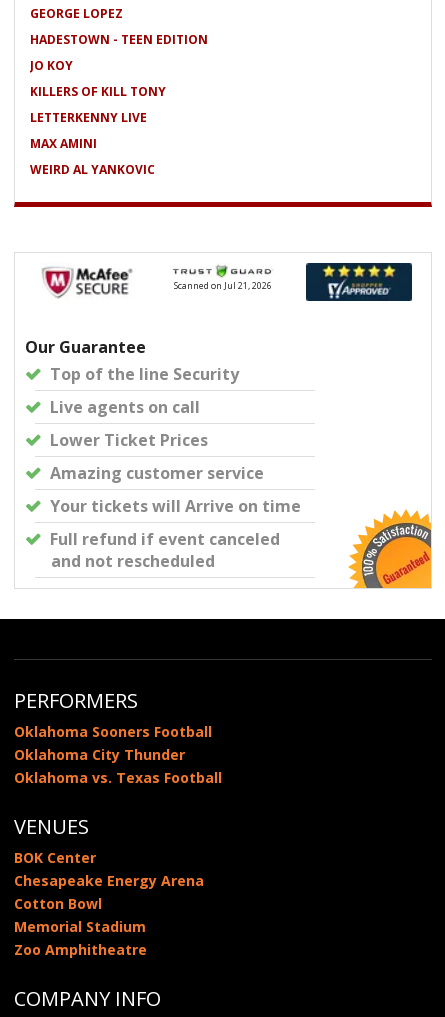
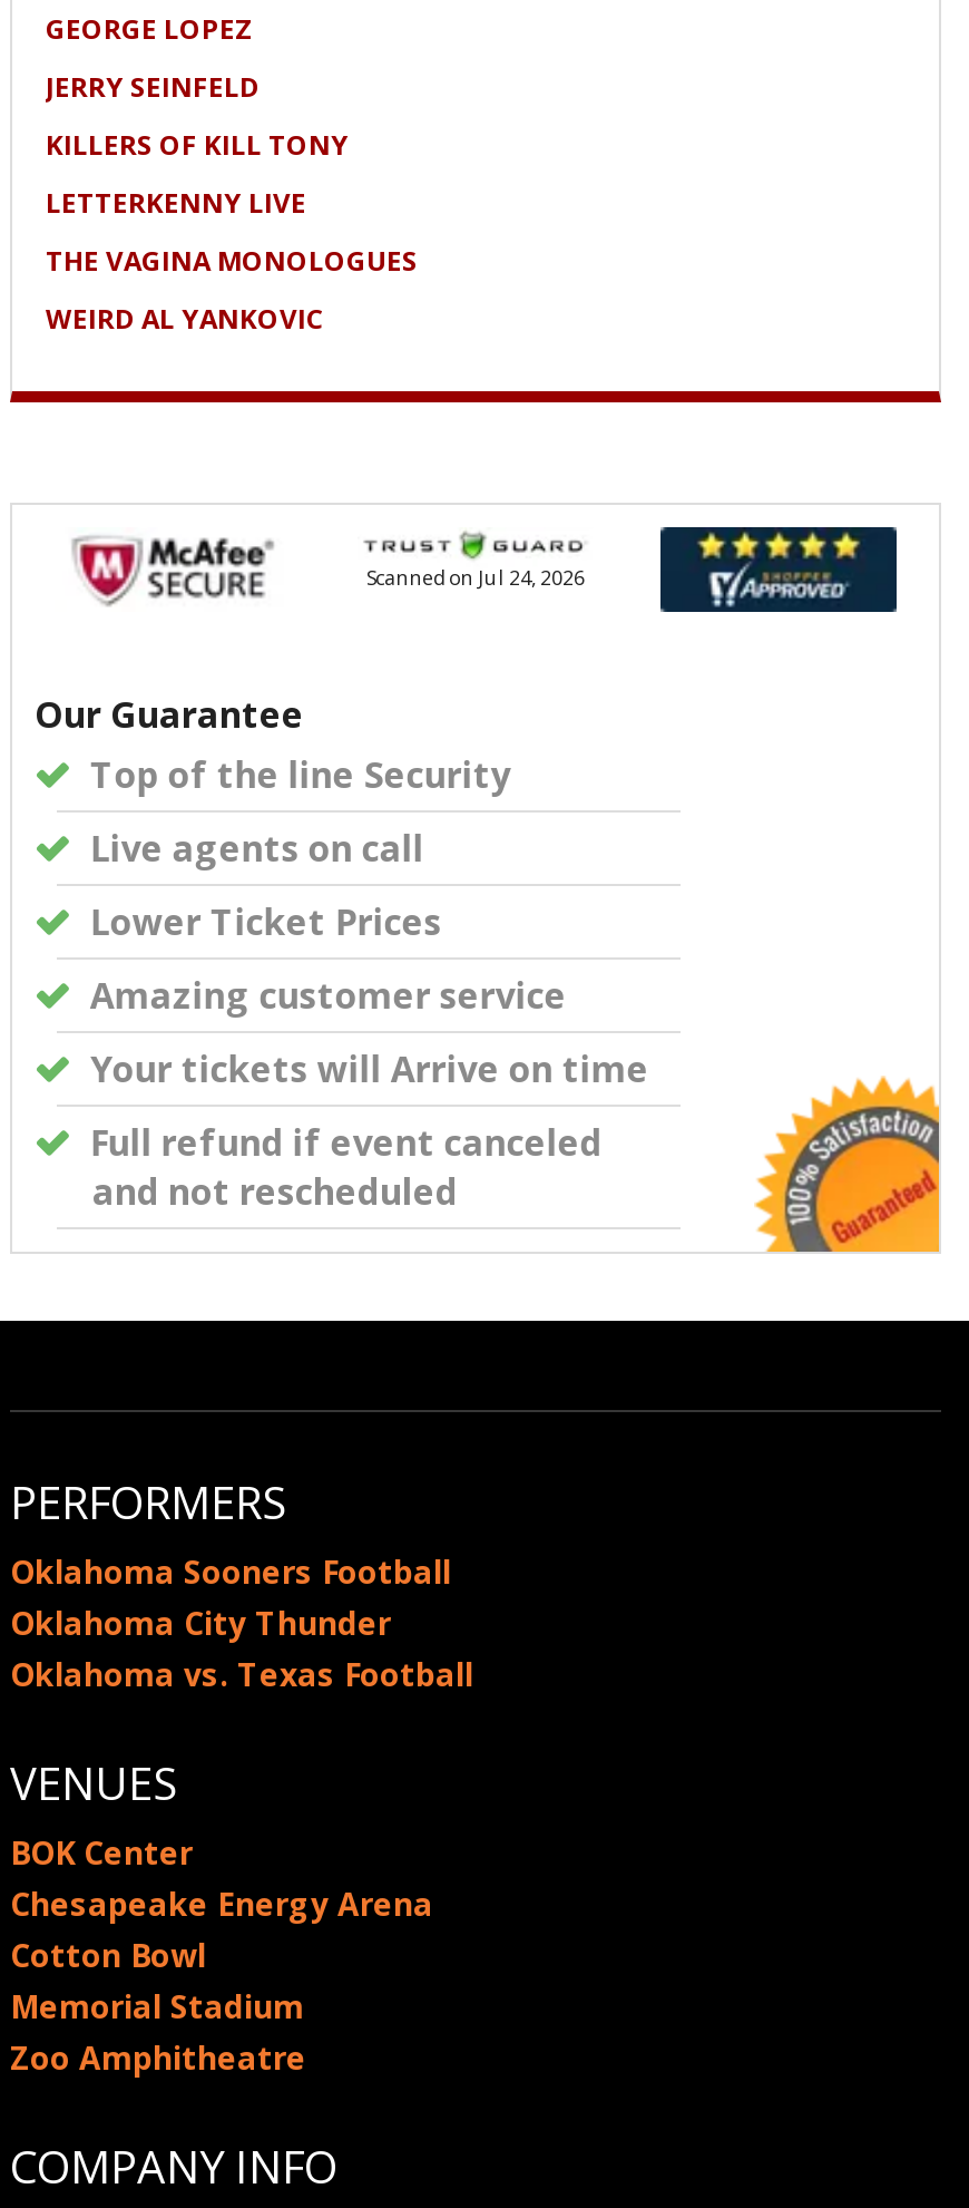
- HADESTOWN - TEEN EDITION
- JO KOY
+ JERRY SEINFELD

- MAX AMINI
+ THE VAGINA MONOLOGUES

- Scanned on Jul 21, 2026
+ Scanned on Jul 24, 2026
